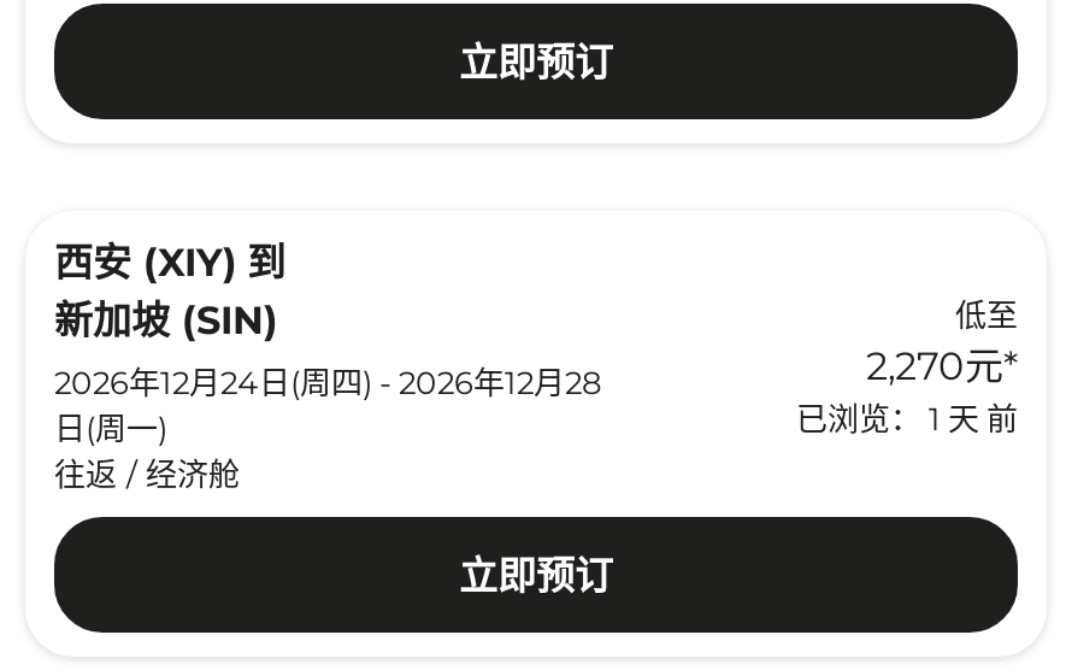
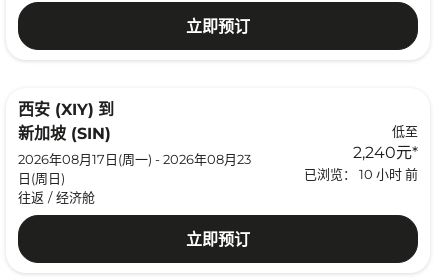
- 2,270元*
- 已浏览： 1 天 前
+ 2,240元*
+ 已浏览： 10 小时 前

- 2026年12月24日(周四) - 2026年12月28
+ 2026年08月17日(周一) - 2026年08月23

- 日(周一)
+ 日(周日)
